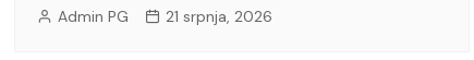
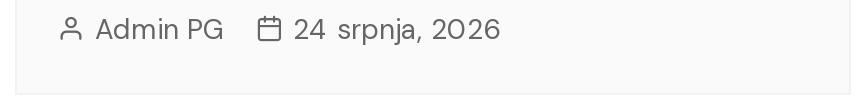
- Admin PG 21 srpnja, 2026
+ Admin PG 24 srpnja, 2026
